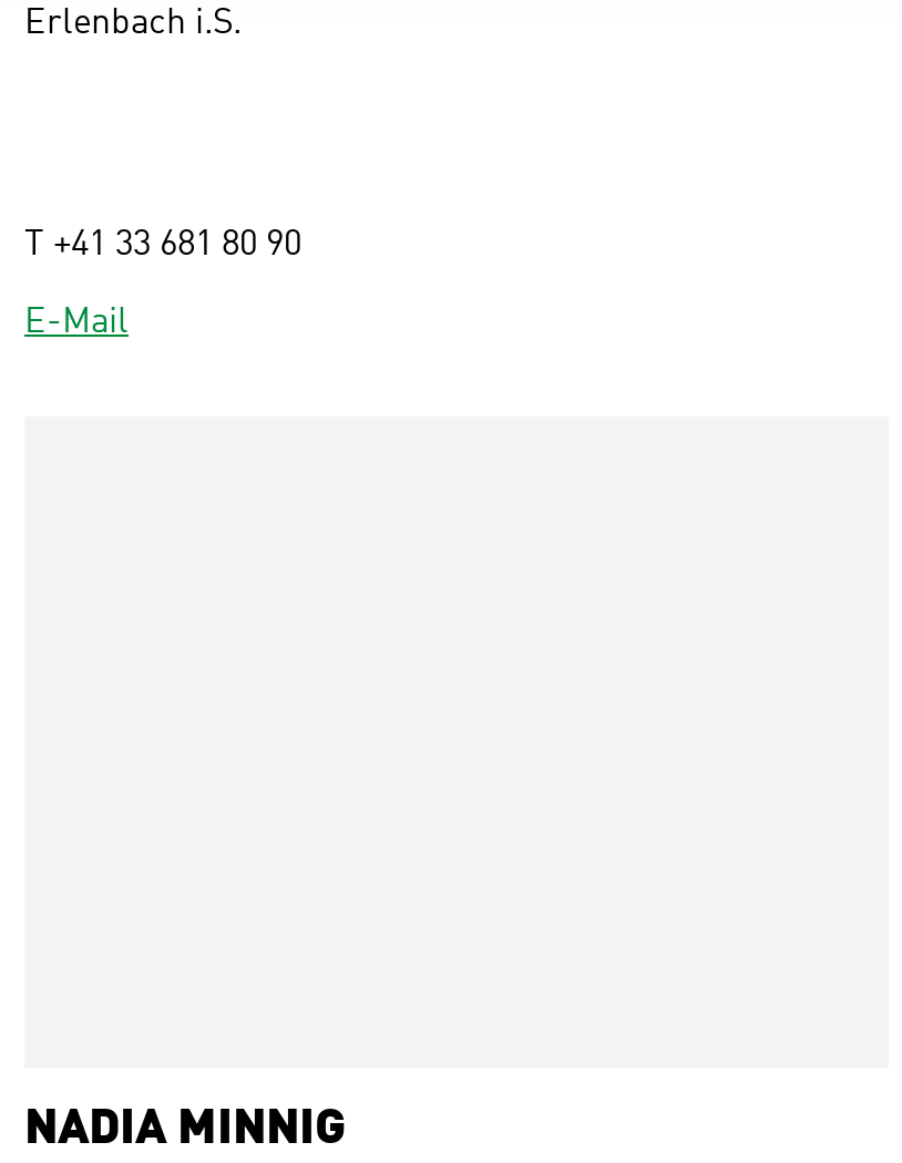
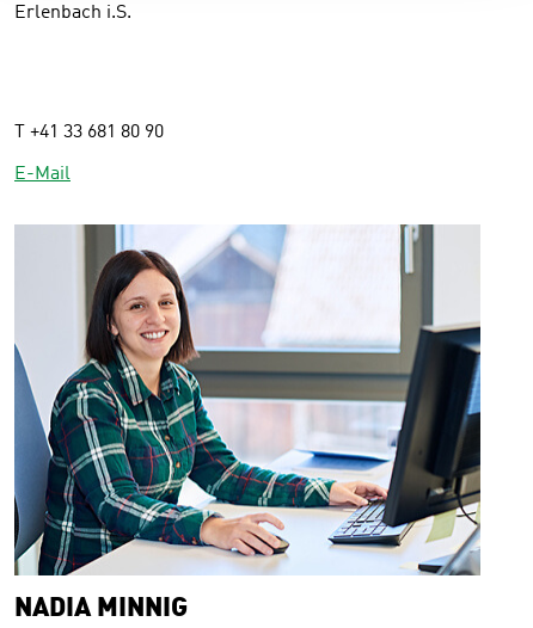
+ [image]
